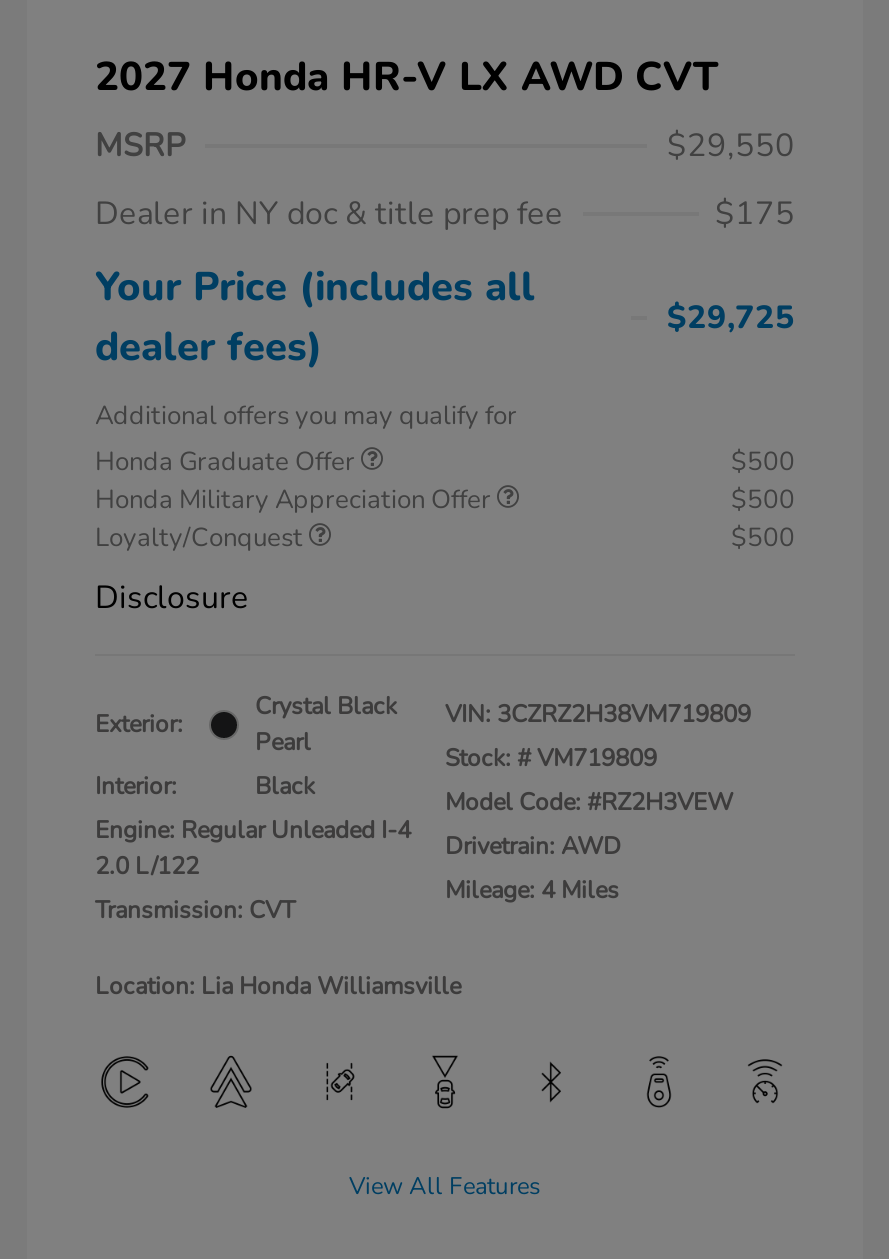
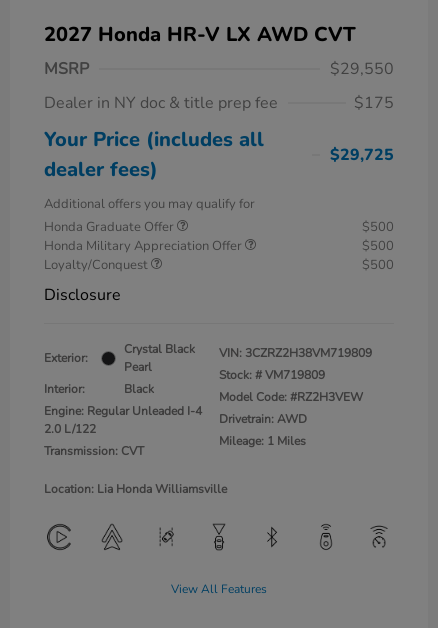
- Mileage: 4 Miles
+ Mileage: 1 Miles
